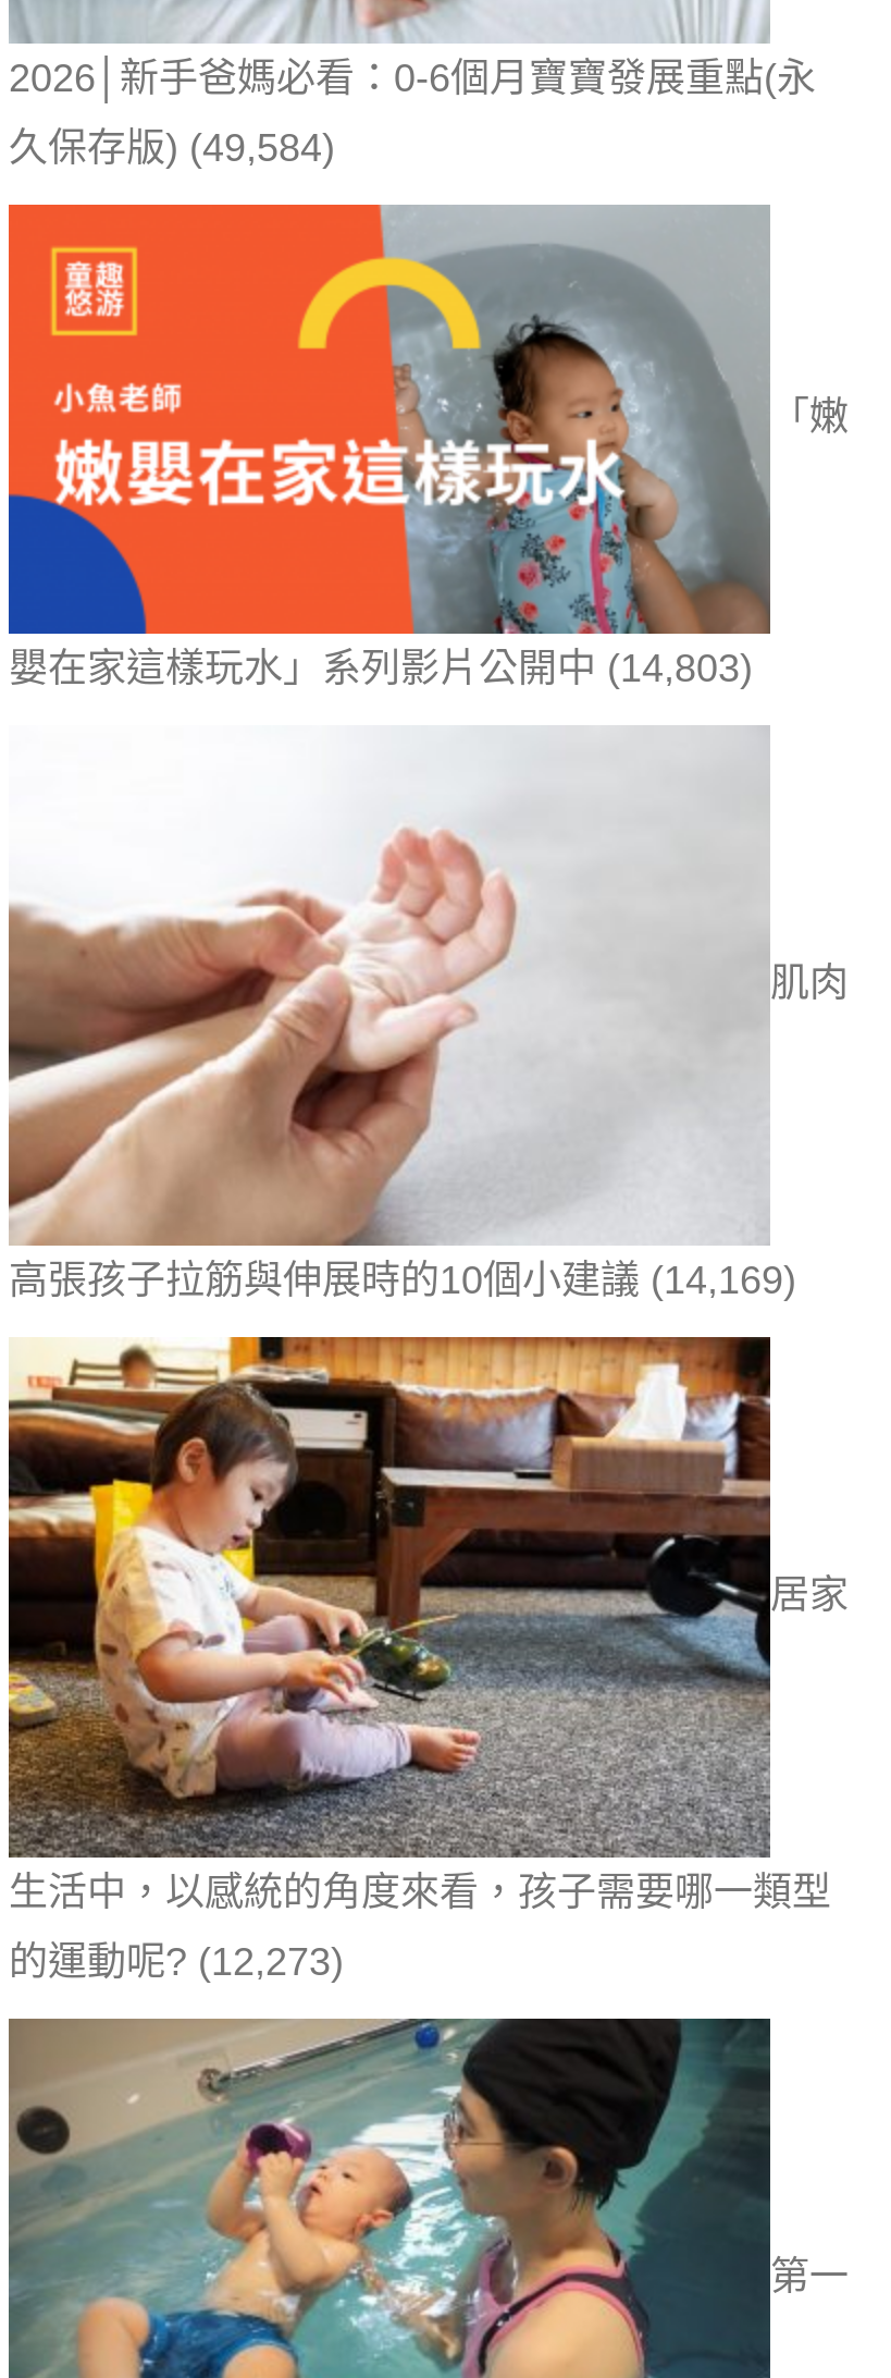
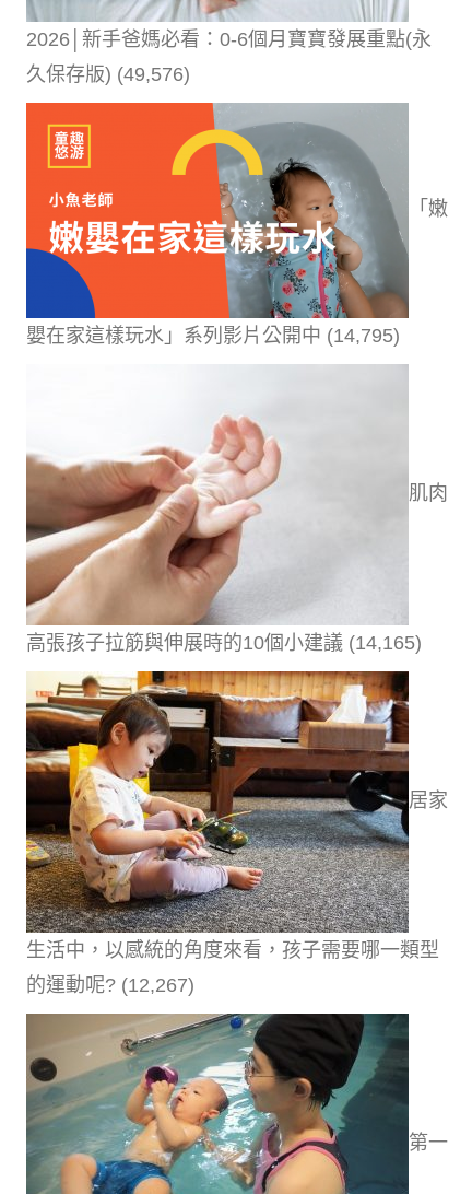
- 久保存版) (49,584)
+ 久保存版) (49,576)

- 嬰在家這樣玩水」系列影片公開中 (14,803)
+ 嬰在家這樣玩水」系列影片公開中 (14,795)

- 高張孩子拉筋與伸展時的10個小建議 (14,169)
+ 高張孩子拉筋與伸展時的10個小建議 (14,165)

- 的運動呢? (12,273)
+ 的運動呢? (12,267)
